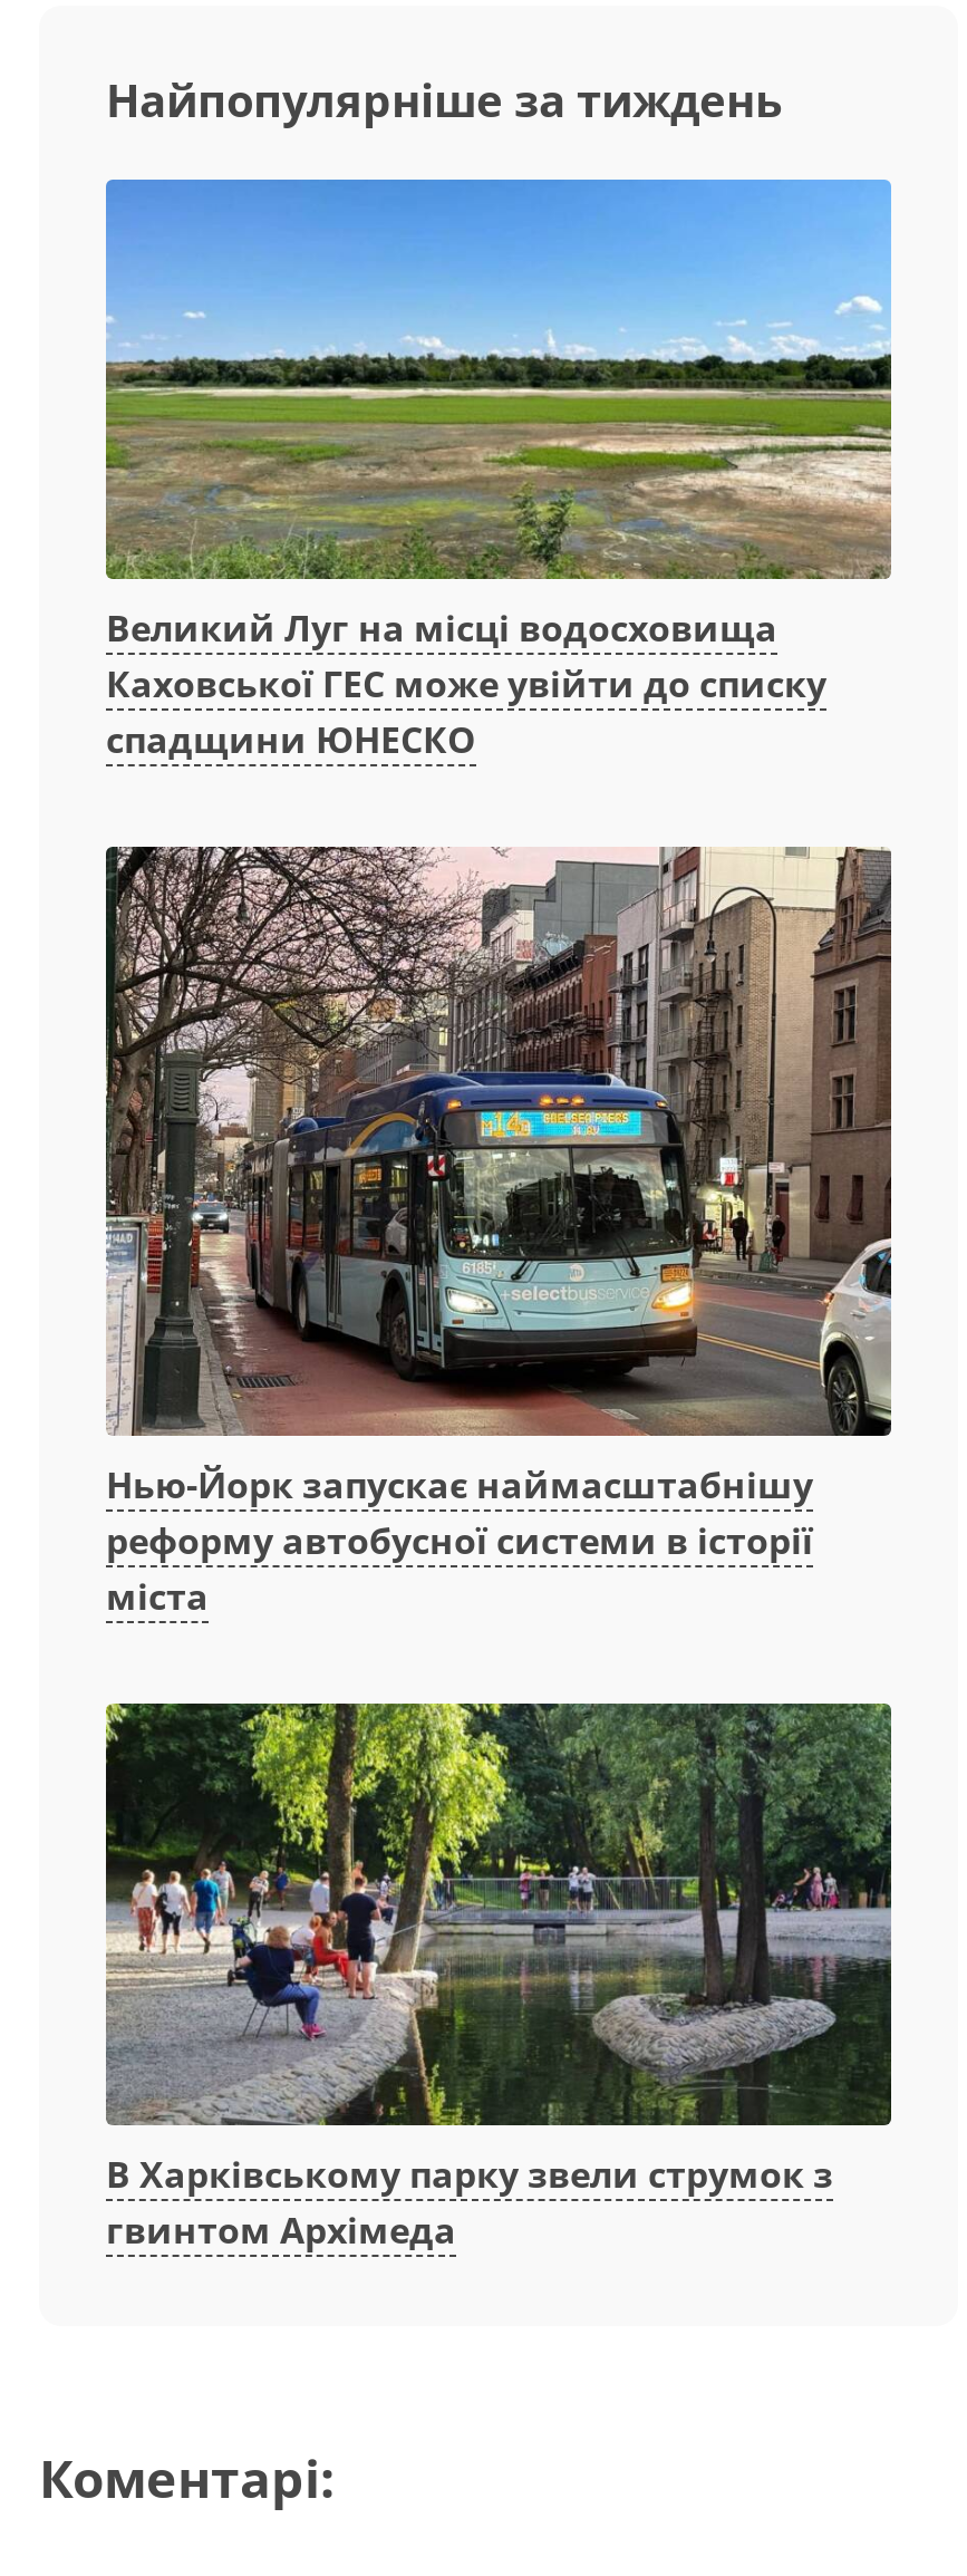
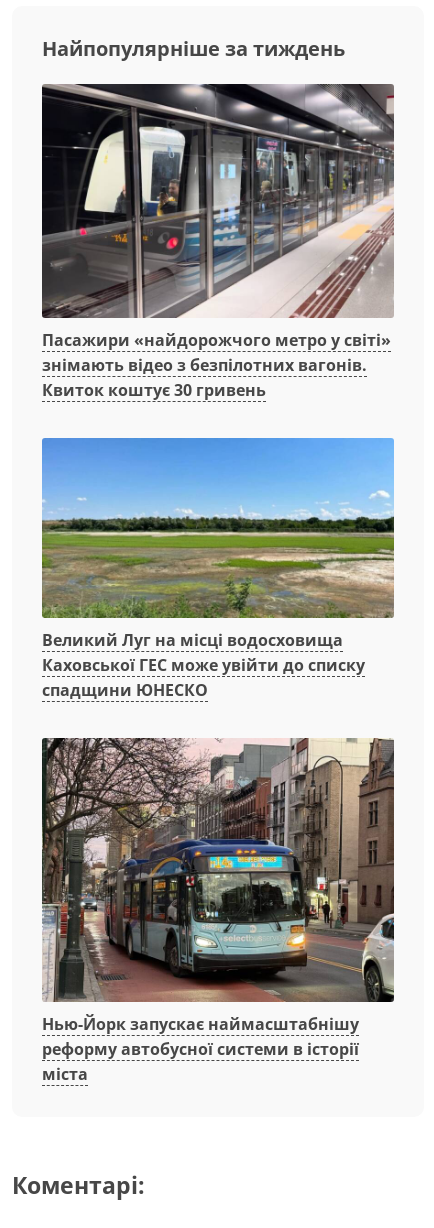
+ [image]
+ Пасажири «найдорожчого метро у світі»
+ знімають відео з безпілотних вагонів.
+ Квиток коштує 30 гривень

moved down: [image] | Великий Луг на місці водосховища | Каховської ГЕС може увійти до списку | спадщини ЮНЕСКО | Нью-Йорк запускає наймасштабнішу | реформу автобусної системи в історії | міста

- [image]
- В Харківському парку звели струмок з
- гвинтом Архімеда
